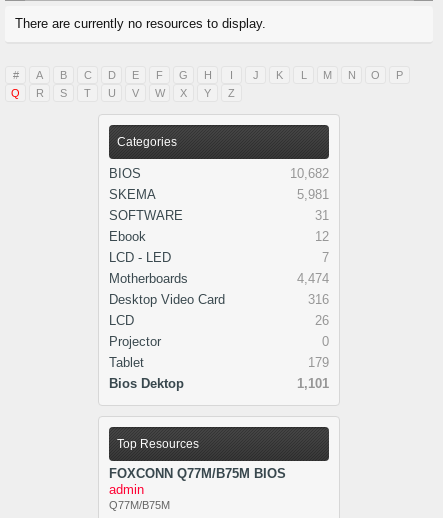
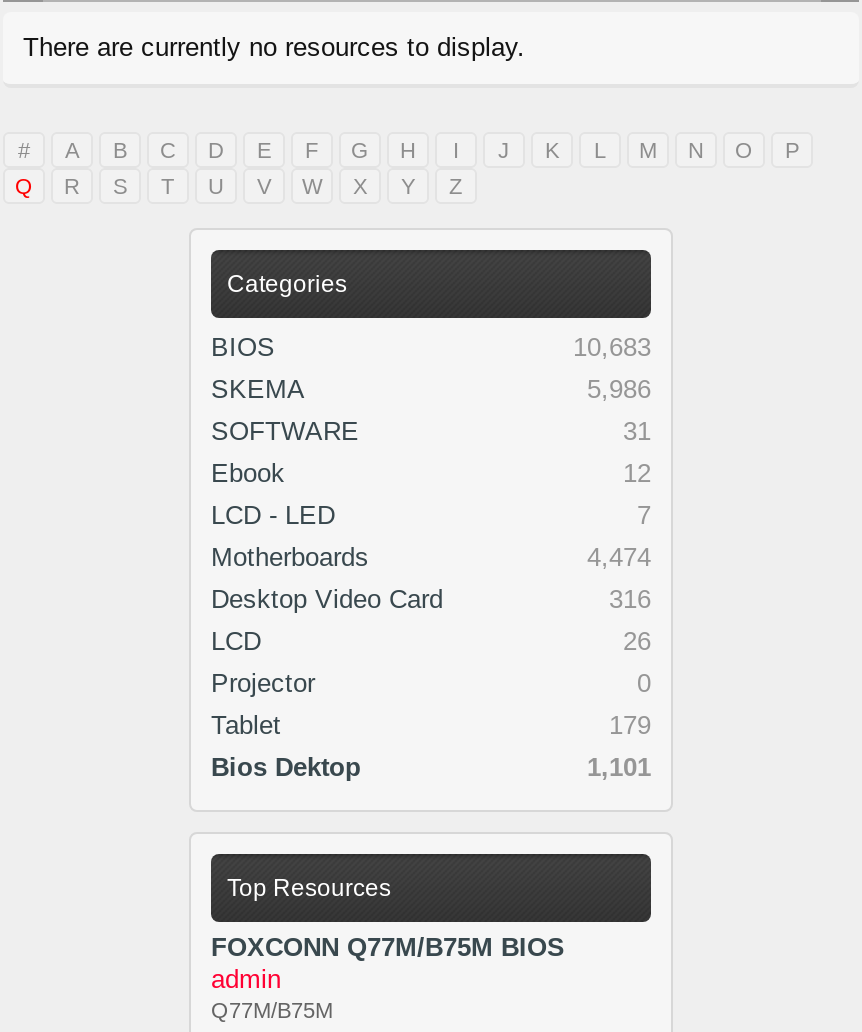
- 10,682
+ 10,683

- 5,981
+ 5,986
